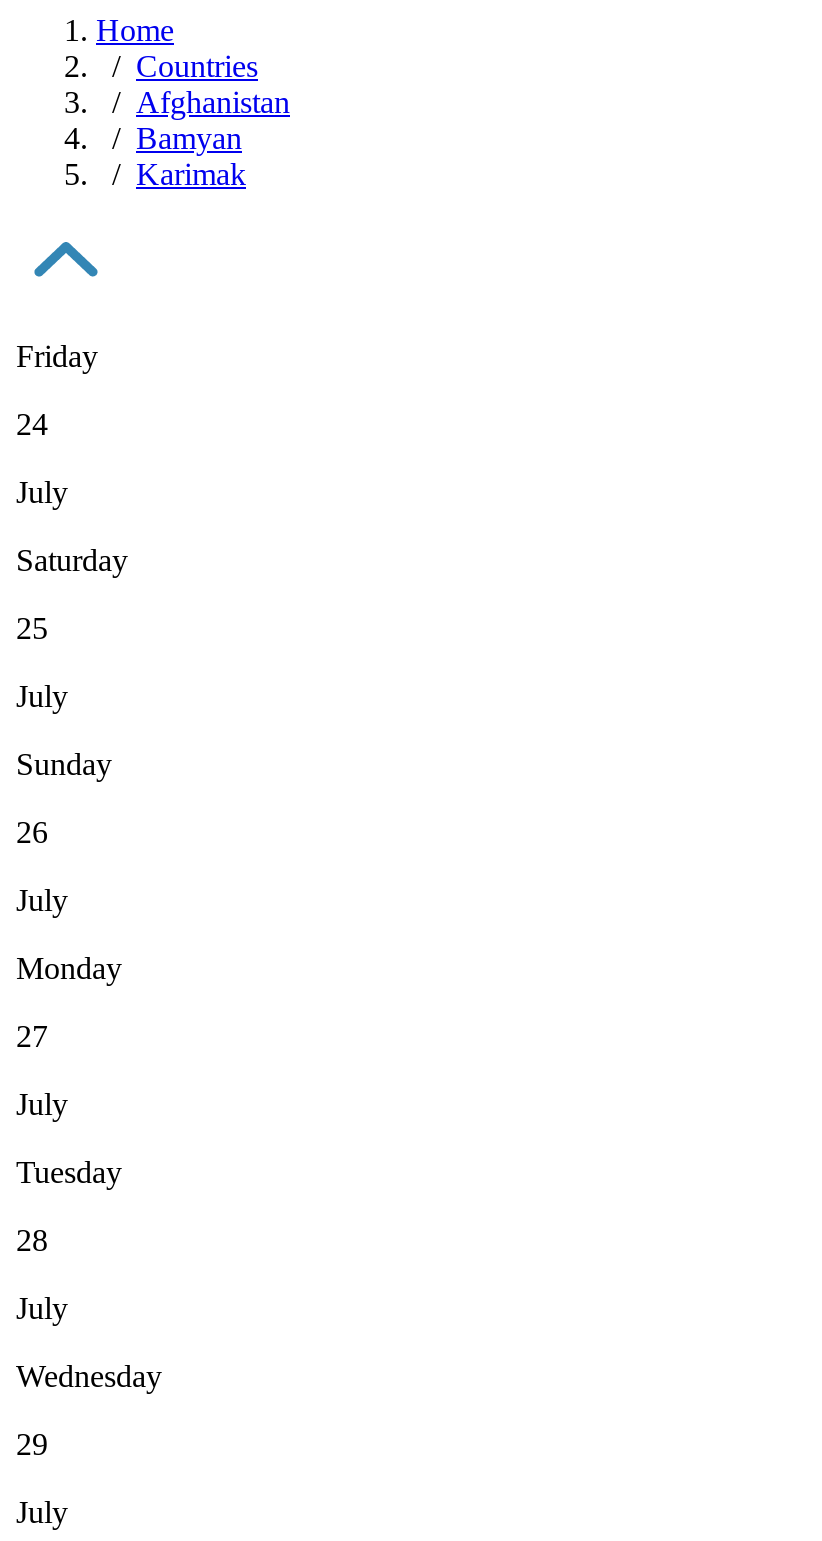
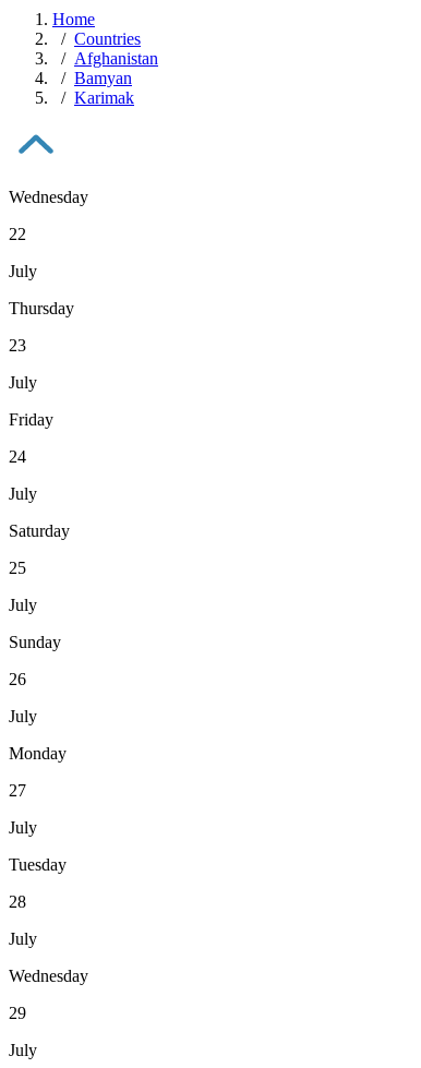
+ Wednesday
+ 22
+ July
+ Thursday
+ 23
+ July
